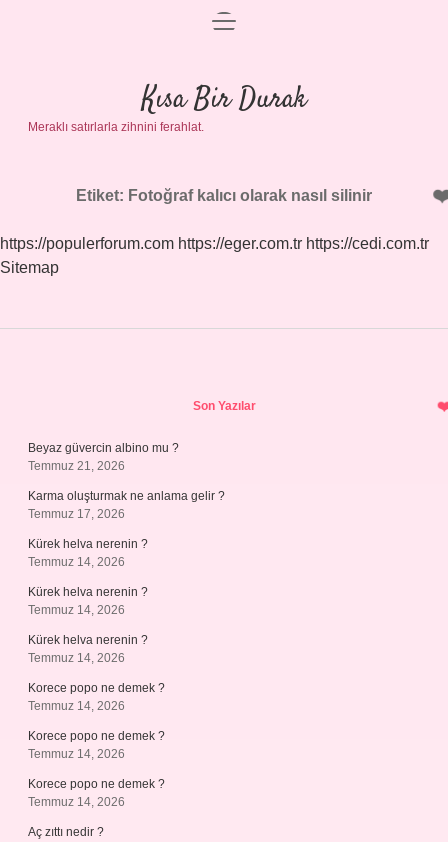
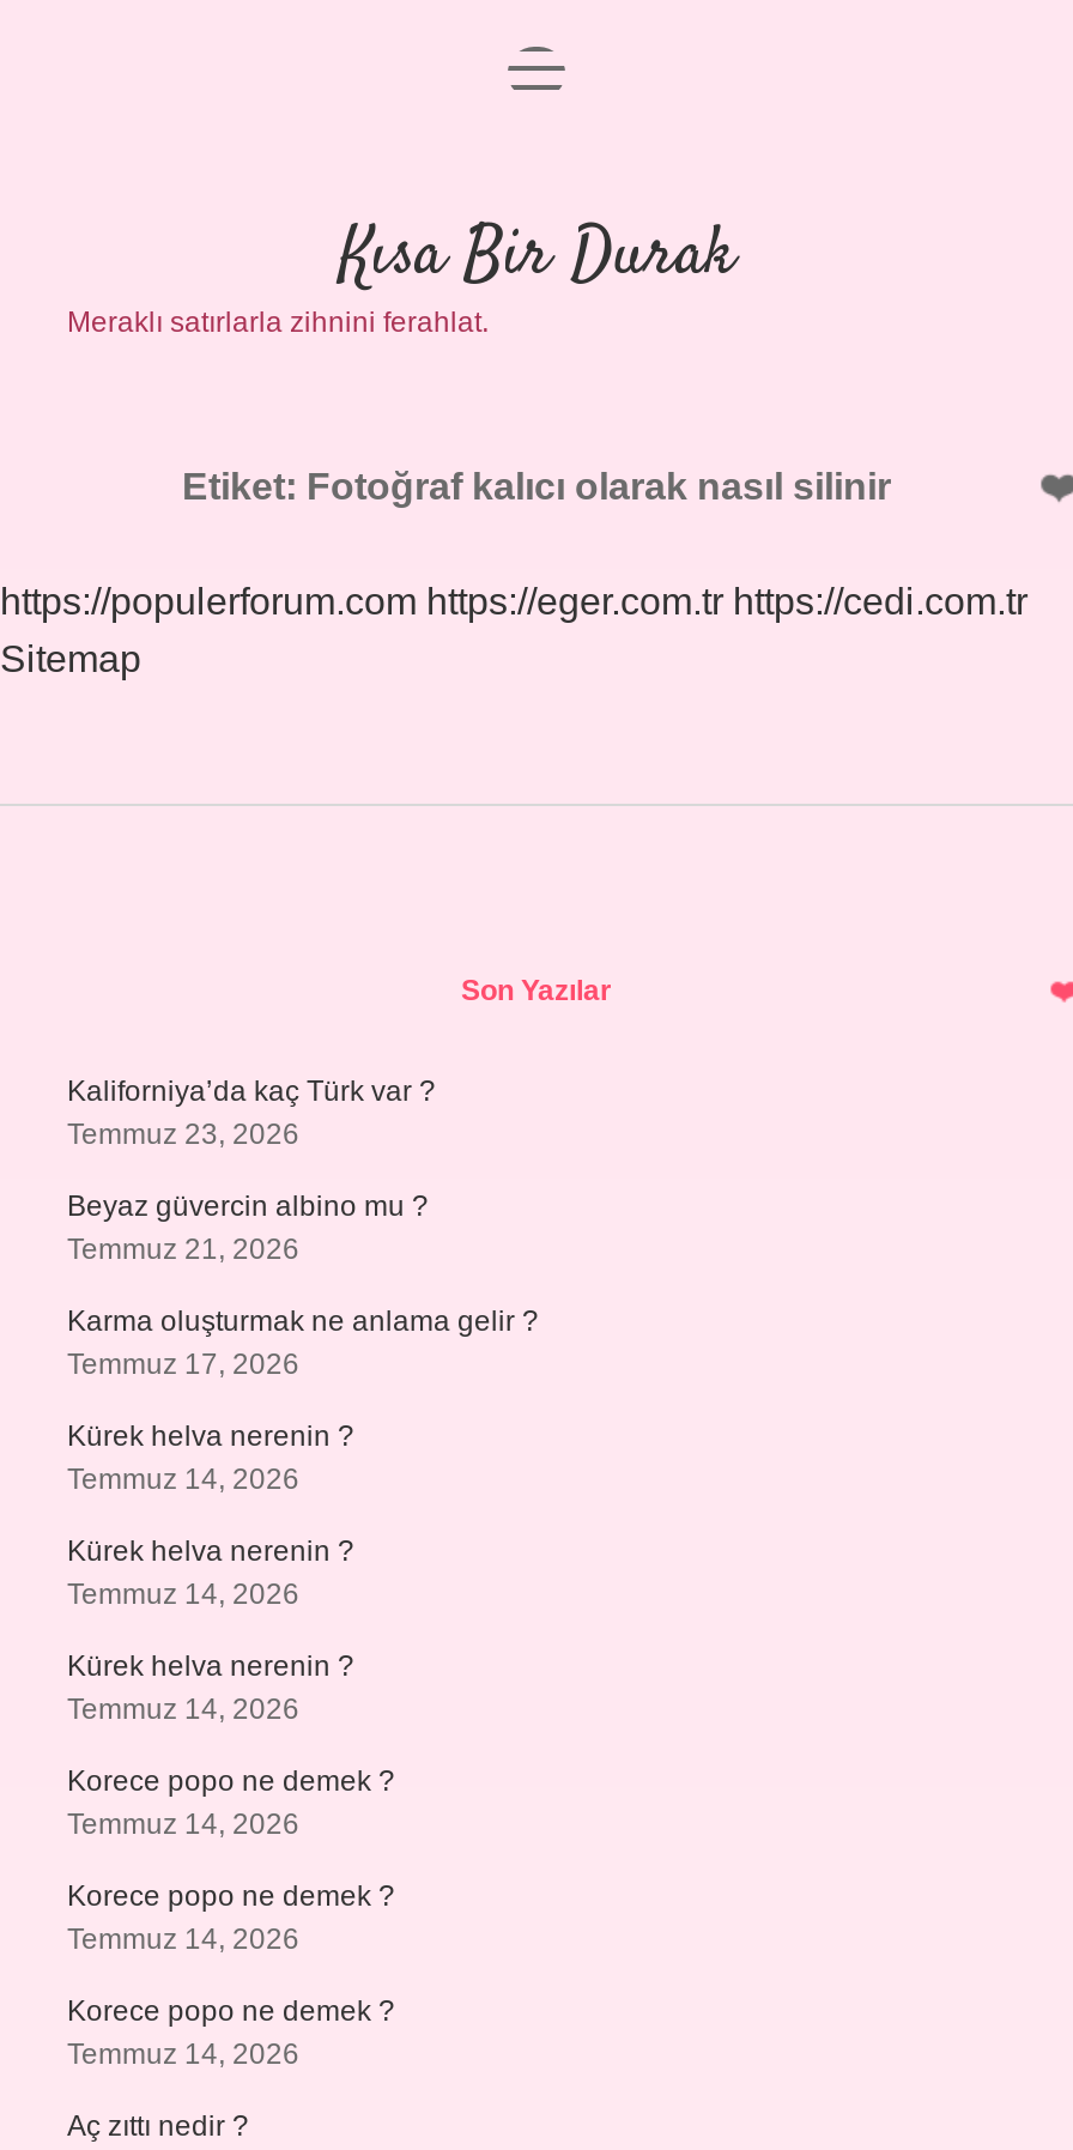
+ Kaliforniya’da kaç Türk var ?
+ Temmuz 23, 2026
